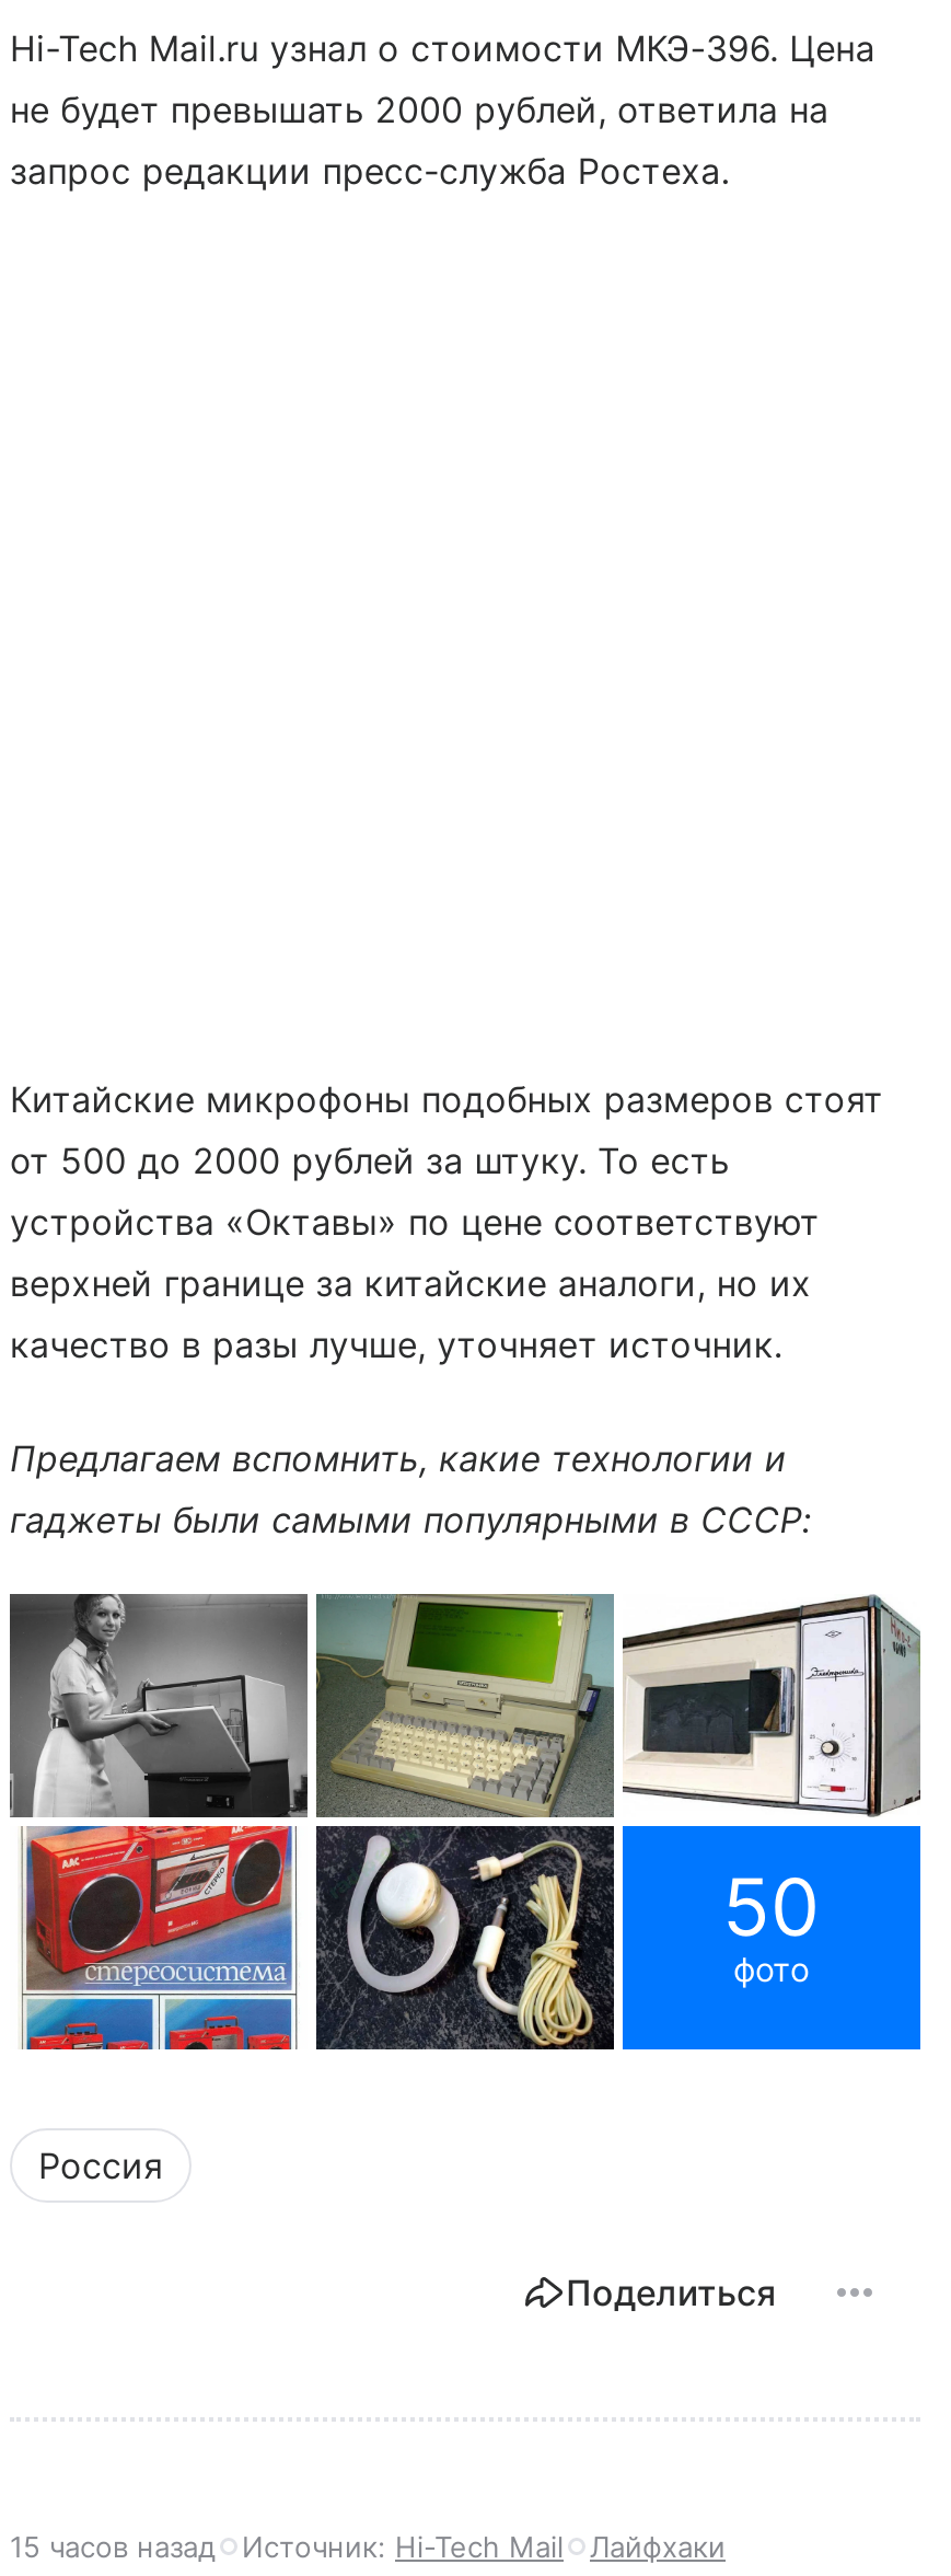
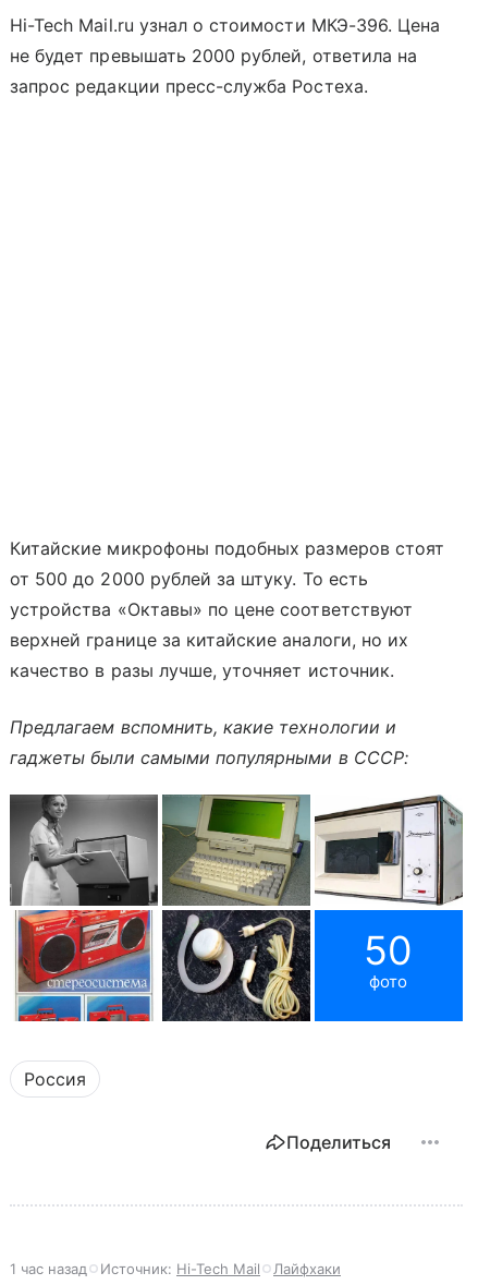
- 15 часов назад Источник: Hi-Tech Mail Лайфхаки
+ 1 час назад Источник: Hi-Tech Mail Лайфхаки
